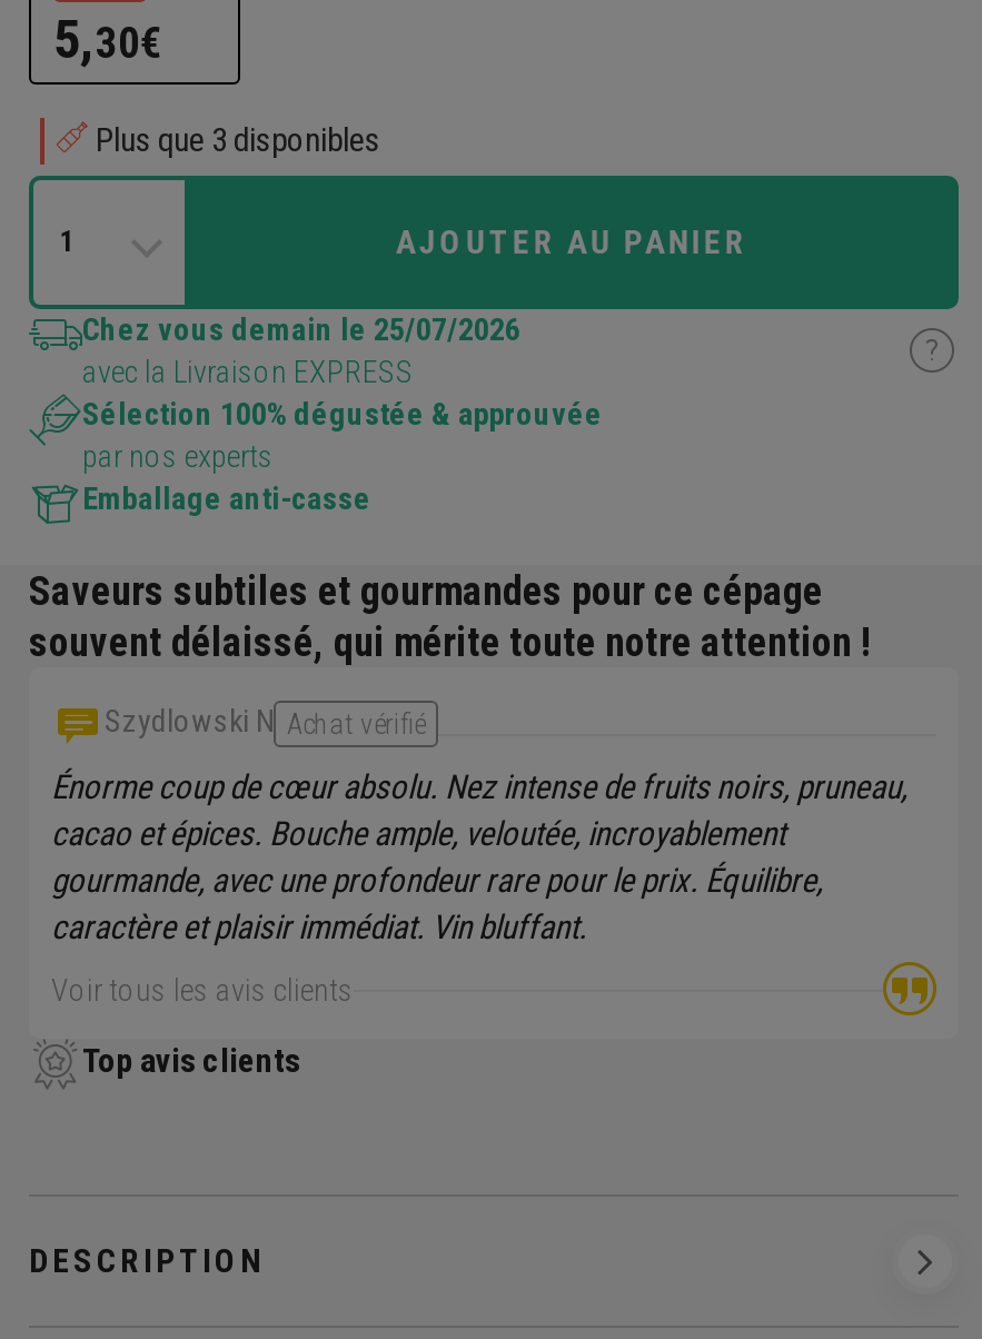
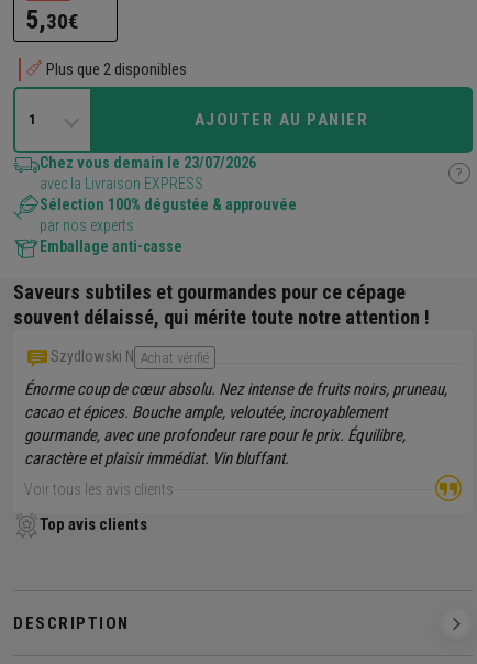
- Plus que 3 disponibles
+ Plus que 2 disponibles

- Chez vous demain le 25/07/2026
+ Chez vous demain le 23/07/2026
